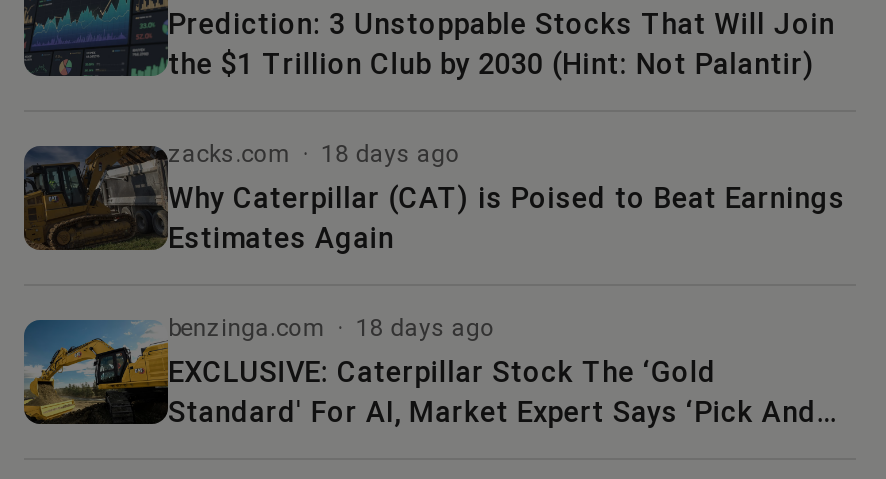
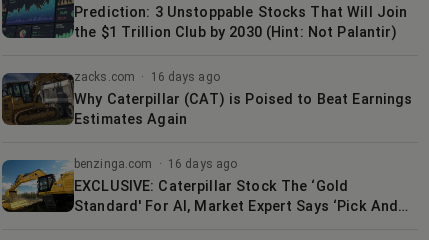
- zacks.com · 18 days ago
+ zacks.com · 16 days ago

- benzinga.com · 18 days ago
+ benzinga.com · 16 days ago
